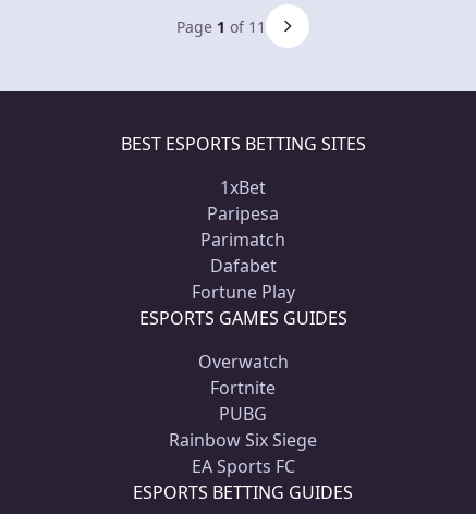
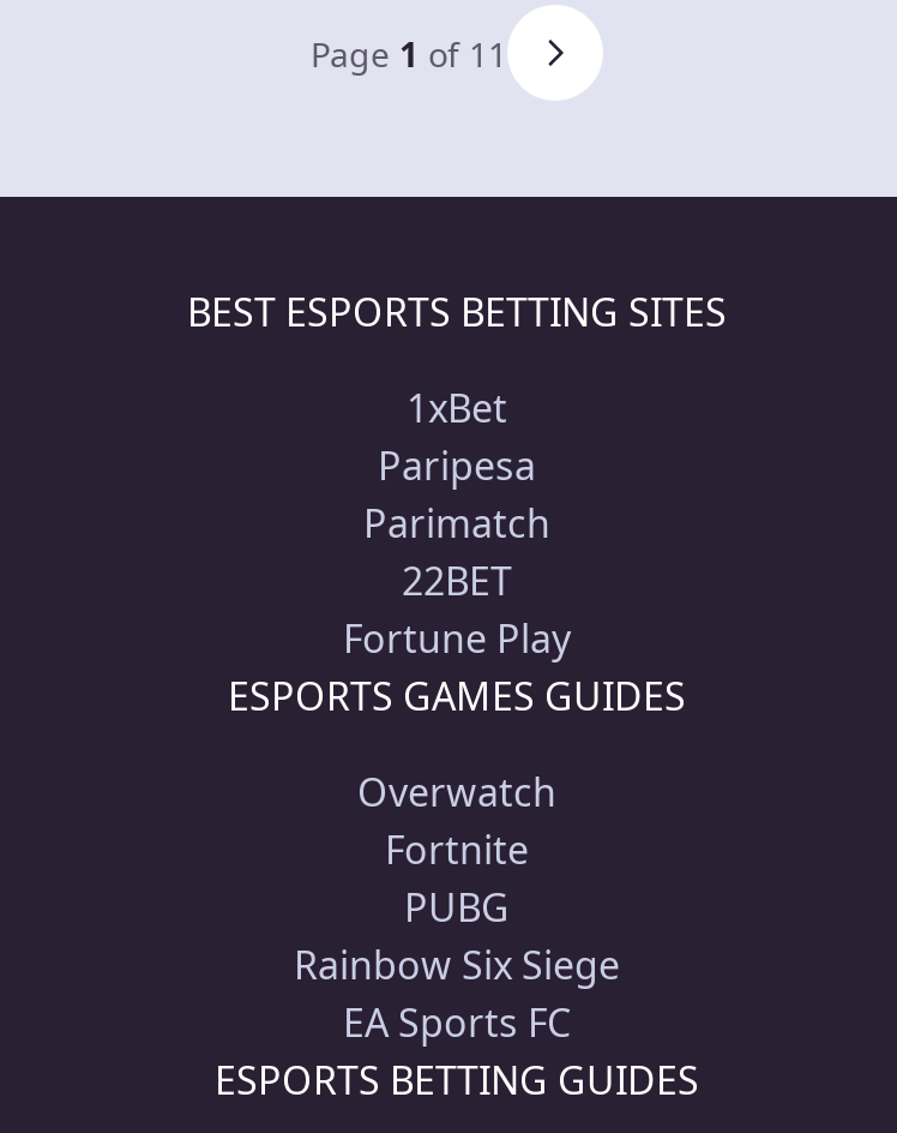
- Dafabet
+ 22BET
